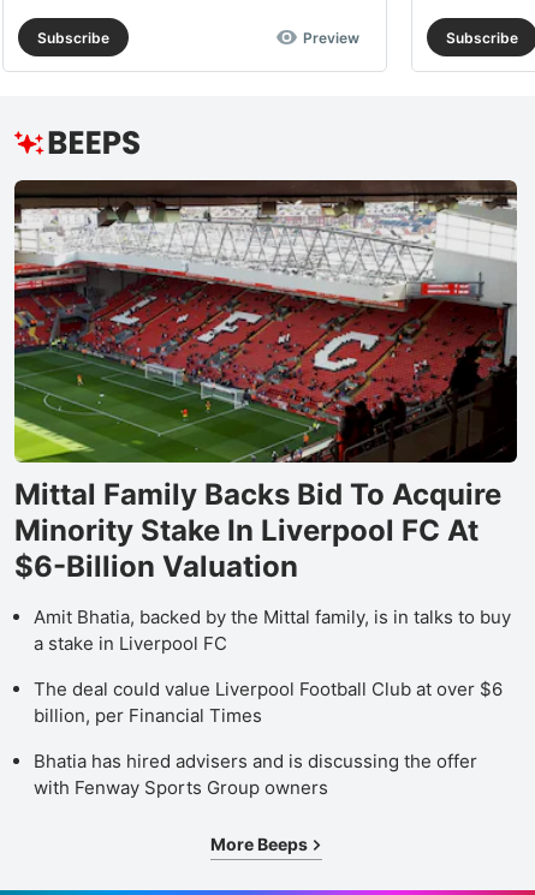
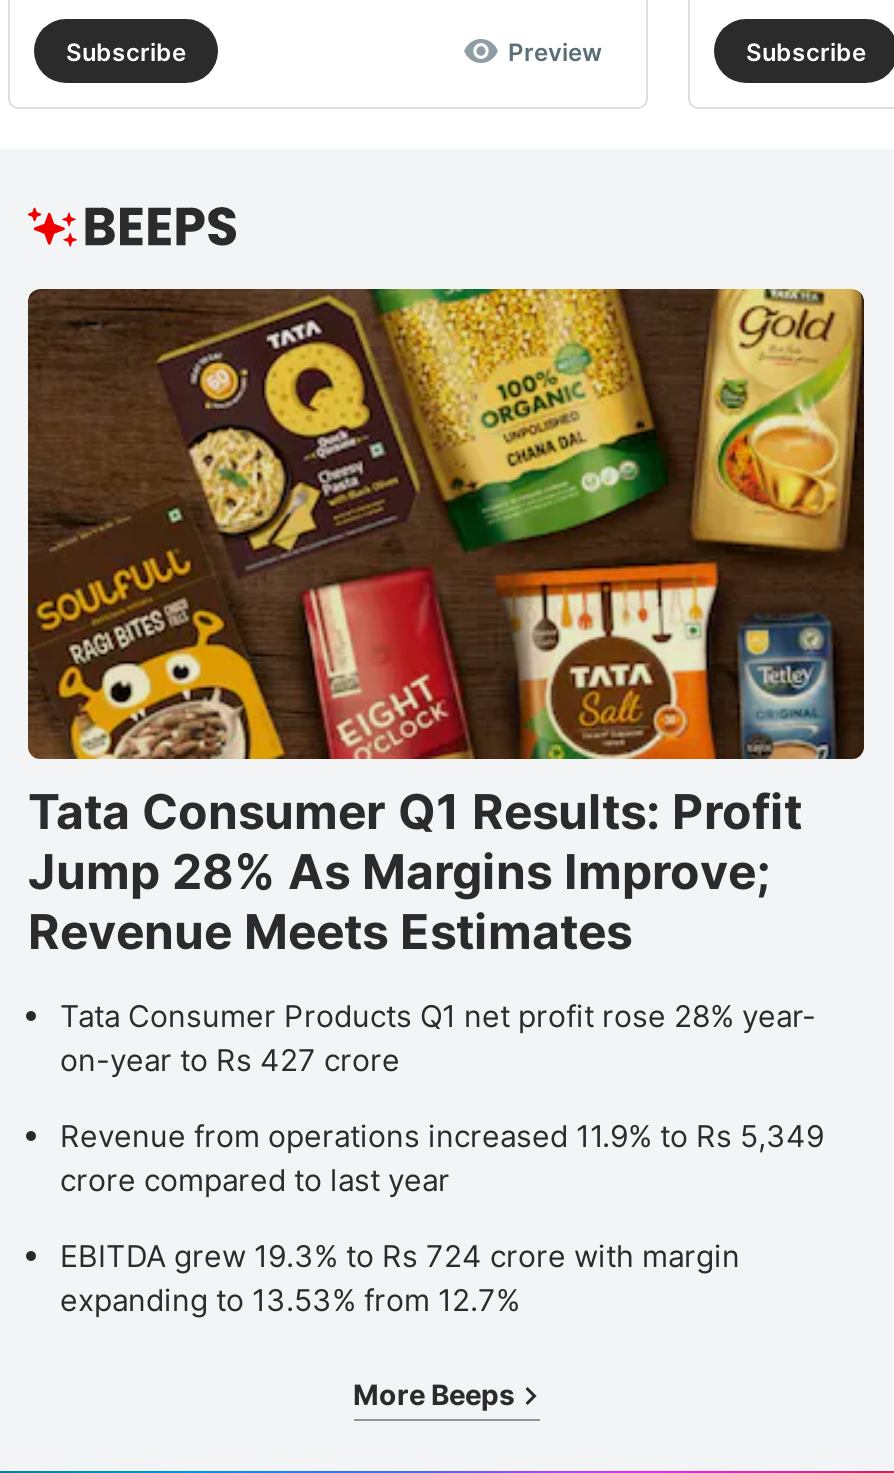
- [image]
- Mittal Family Backs Bid To Acquire
- Minority Stake In Liverpool FC At
- $6-Billion Valuation
+ [image]
+ Tata Consumer Q1 Results: Profit
+ Jump 28% As Margins Improve;
+ Revenue Meets Estimates

- Amit Bhatia, backed by the Mittal family, is in talks to buy
- a stake in Liverpool FC
+ Tata Consumer Products Q1 net profit rose 28% year-
+ on-year to Rs 427 crore

- The deal could value Liverpool Football Club at over $6
- billion, per Financial Times
+ Revenue from operations increased 11.9% to Rs 5,349
+ crore compared to last year

- Bhatia has hired advisers and is discussing the offer
- with Fenway Sports Group owners
+ EBITDA grew 19.3% to Rs 724 crore with margin
+ expanding to 13.53% from 12.7%
